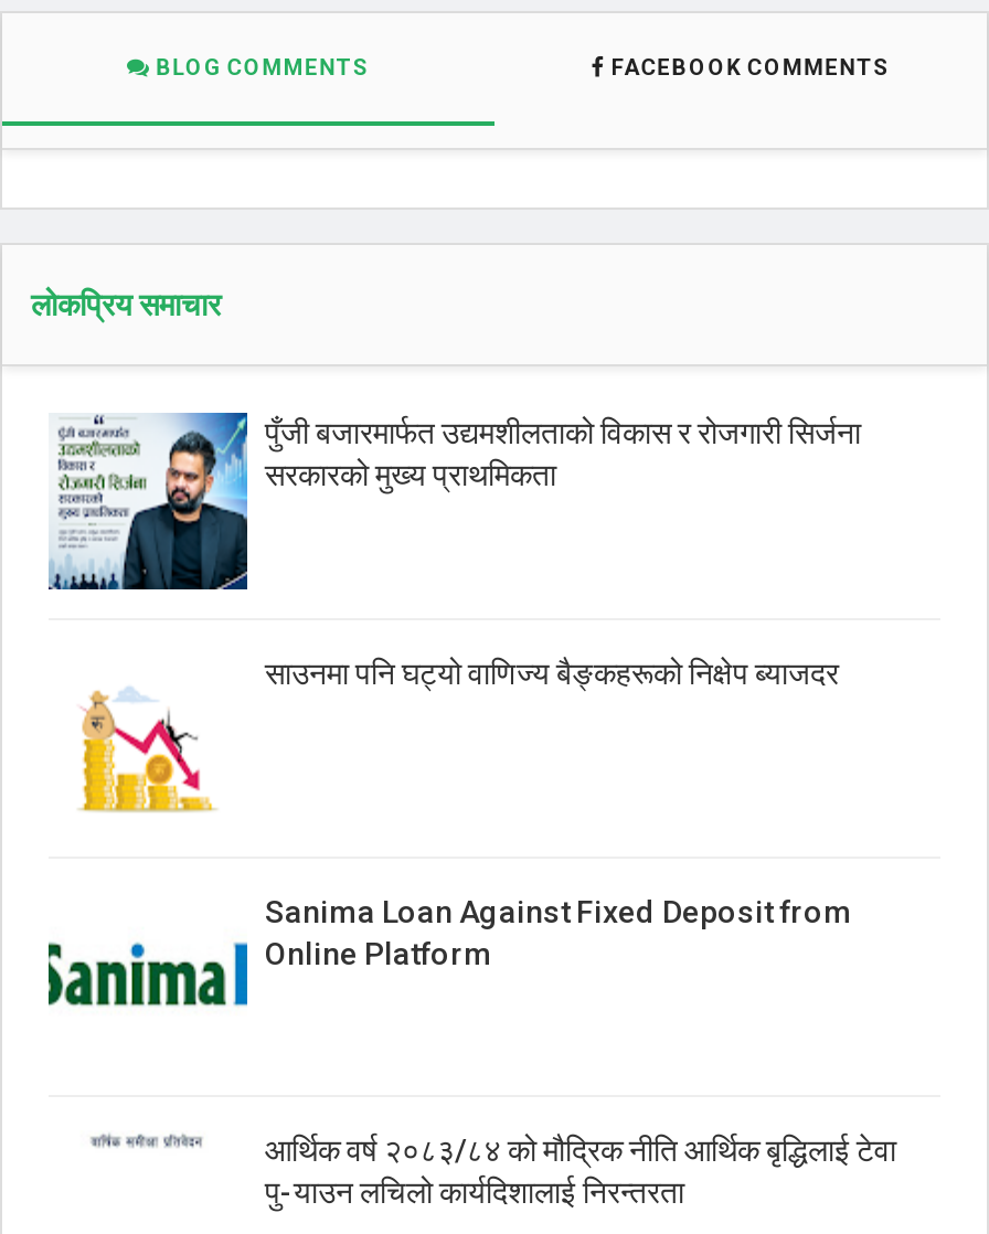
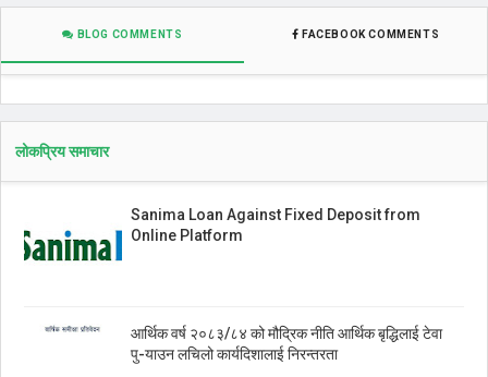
- [image]
- पुँजी बजारमार्फत उद्यमशीलताको विकास र रोजगारी सिर्जना
- सरकारको मुख्य प्राथमिकता

- [image]
- साउनमा पनि घट्यो वाणिज्य बैङ्कहरूको निक्षेप ब्याजदर
